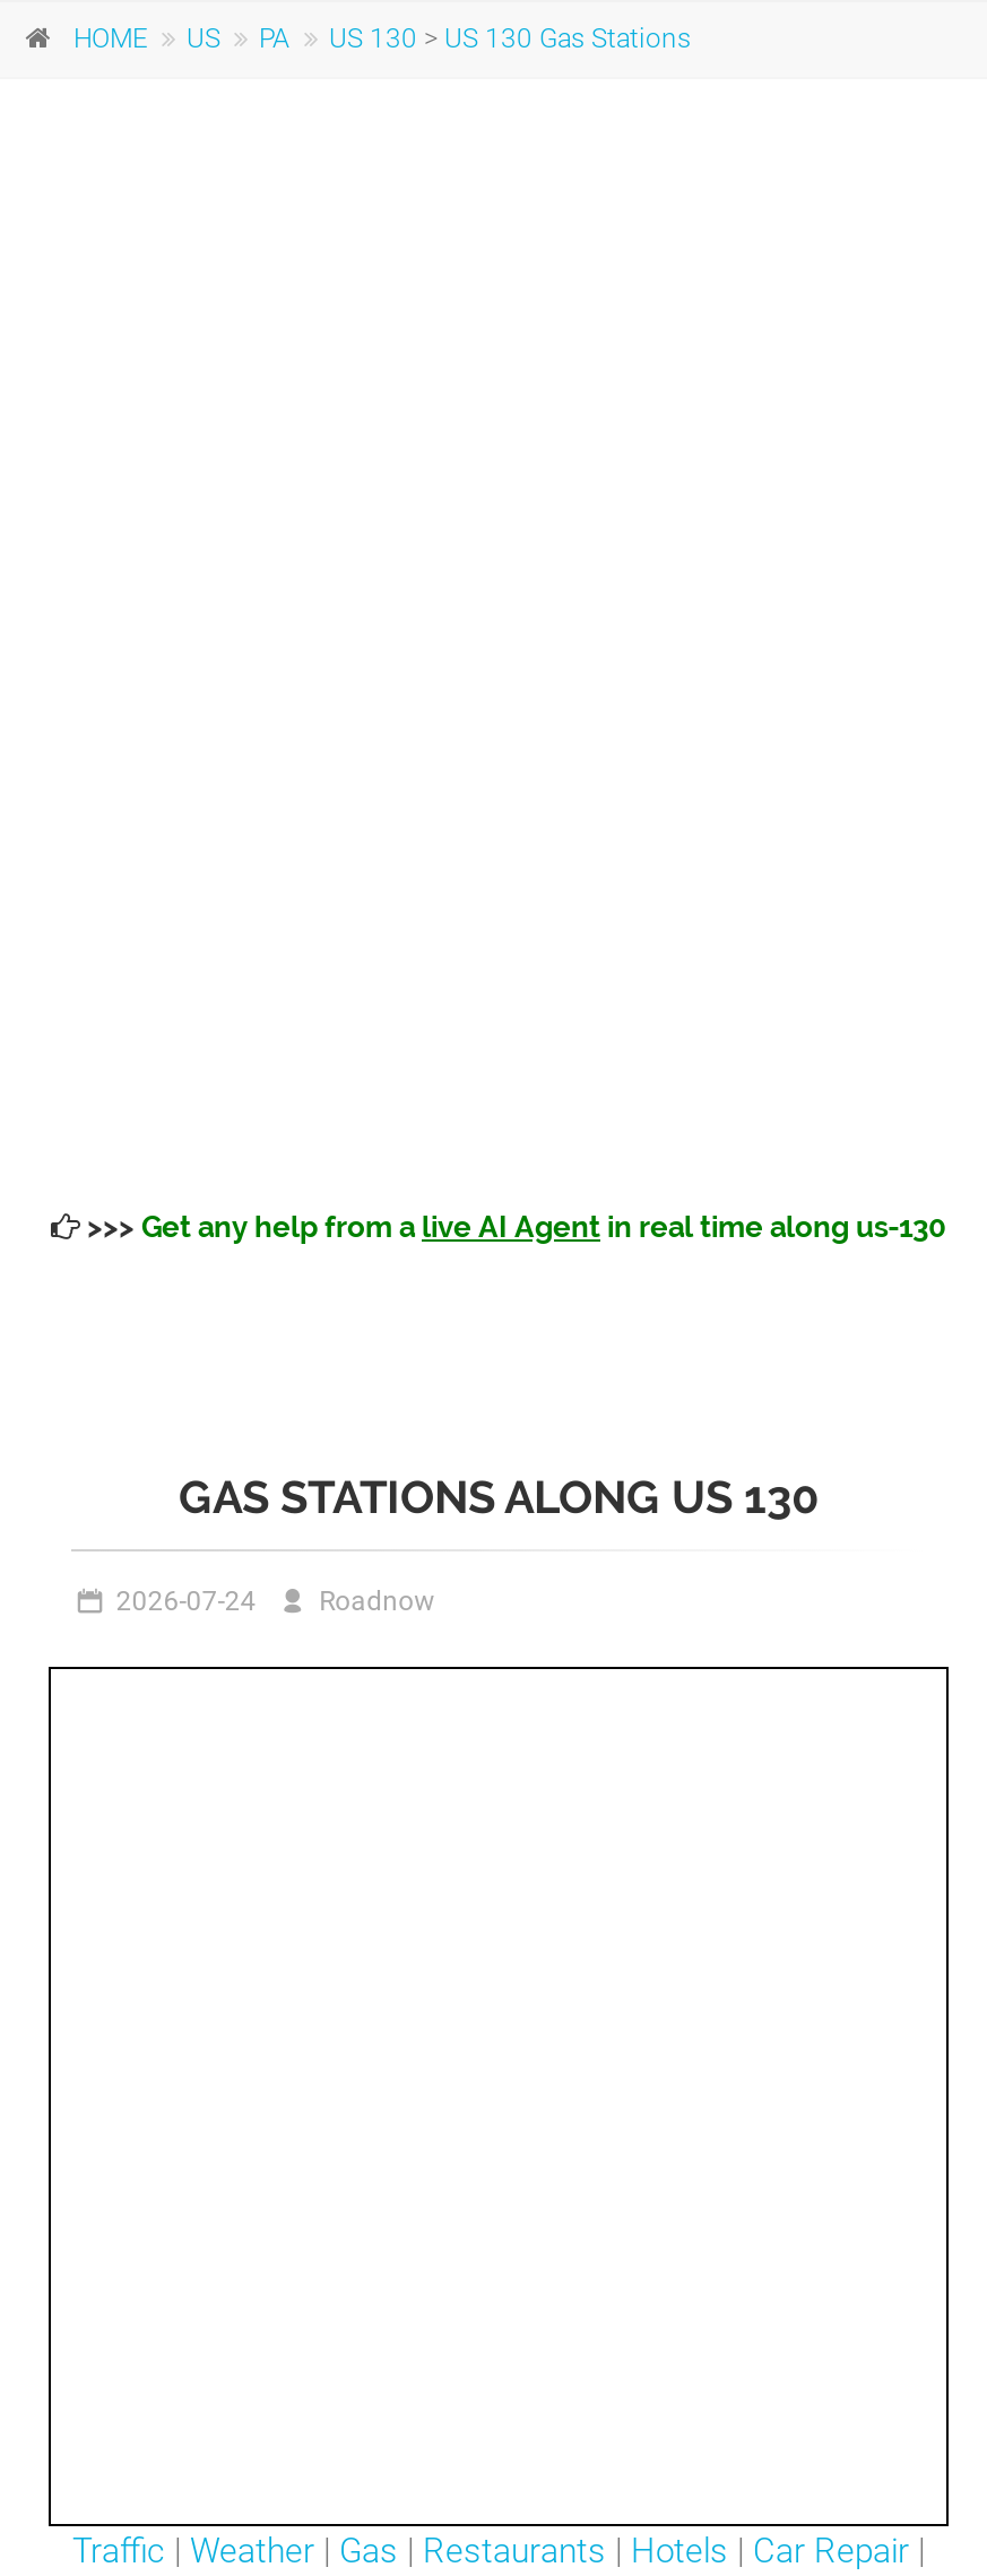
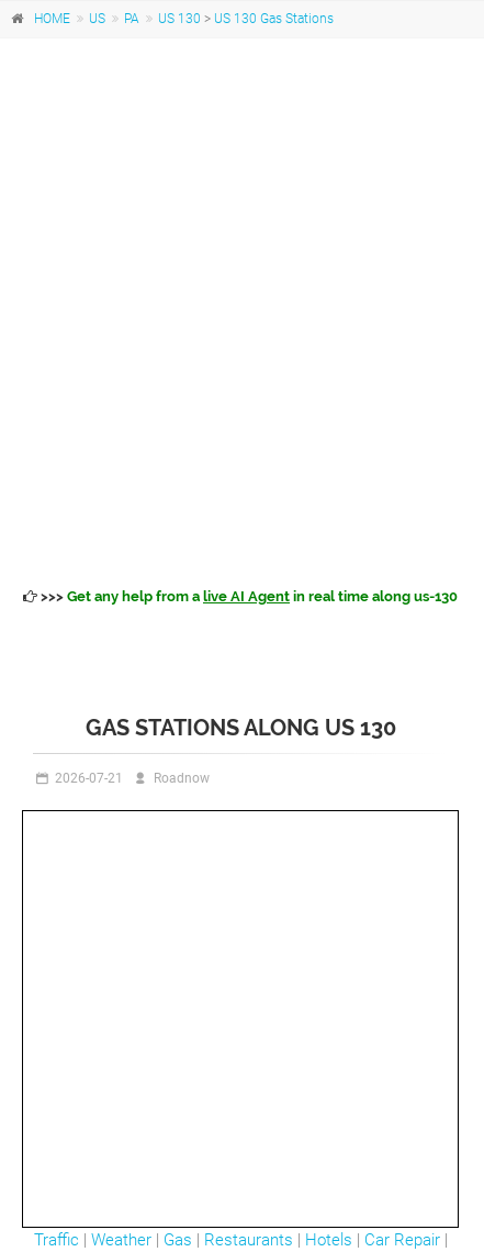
- 2026-07-24 Roadnow
+ 2026-07-21 Roadnow
